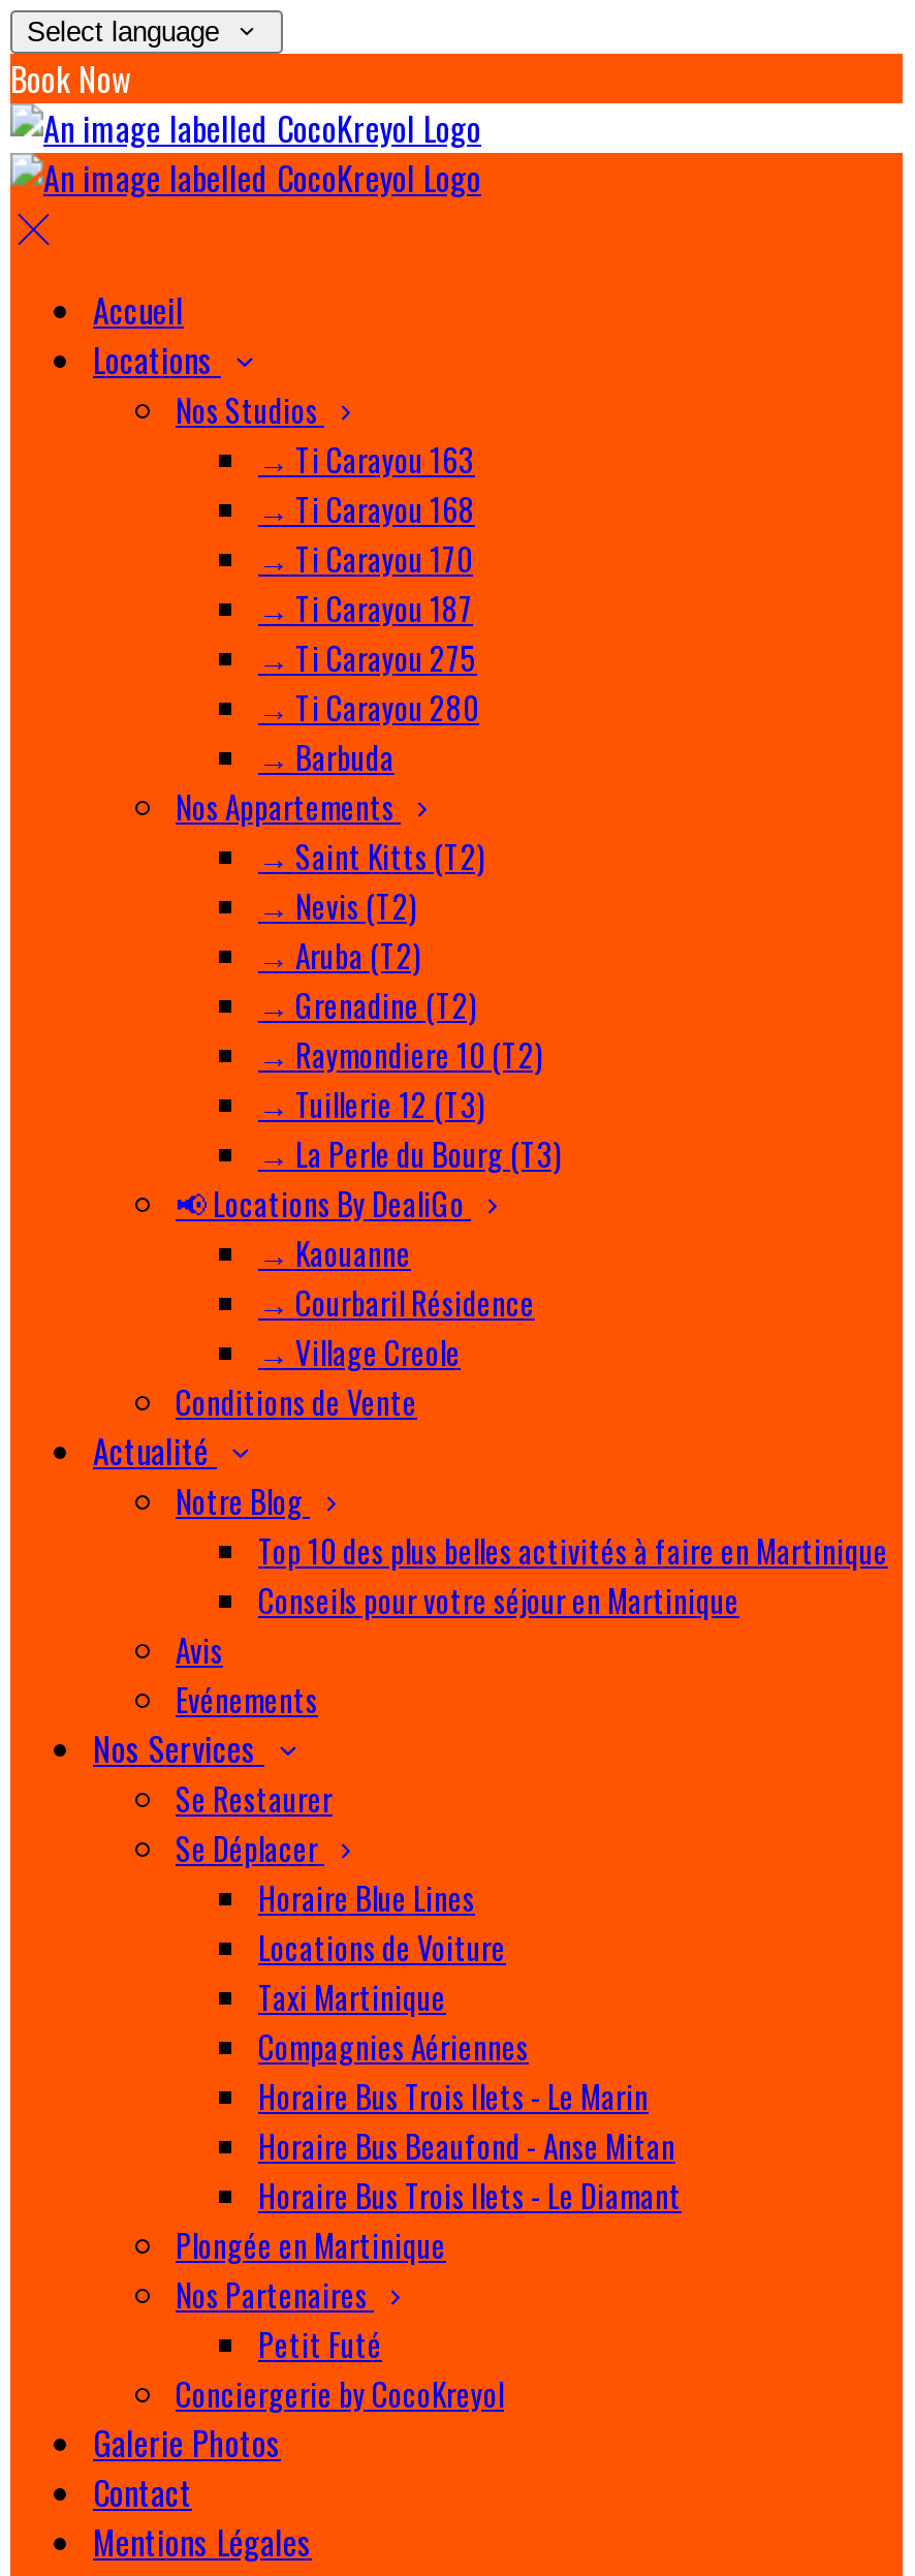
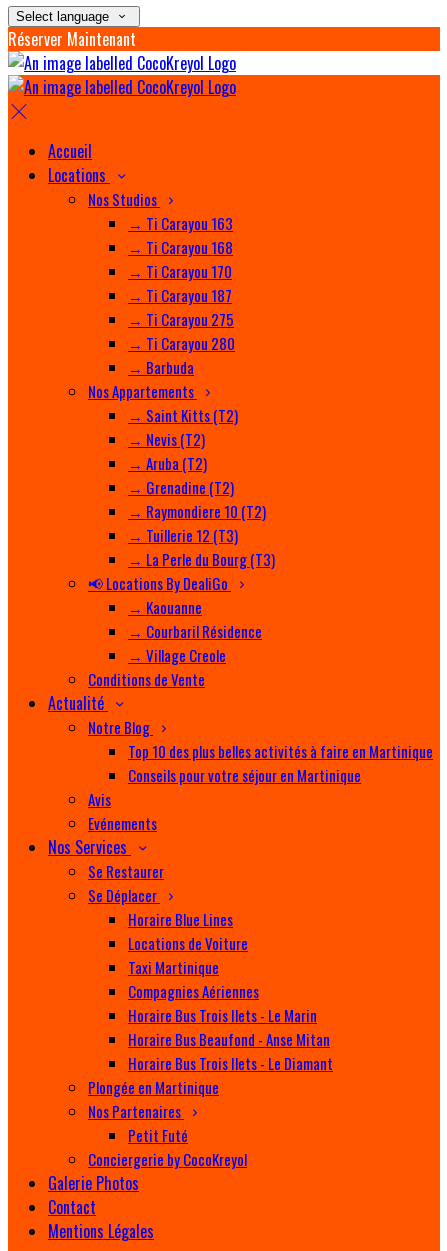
- Book Now
+ Réserver Maintenant
